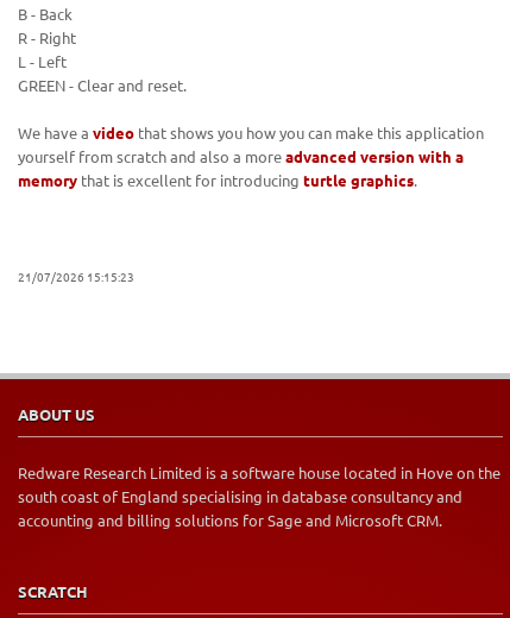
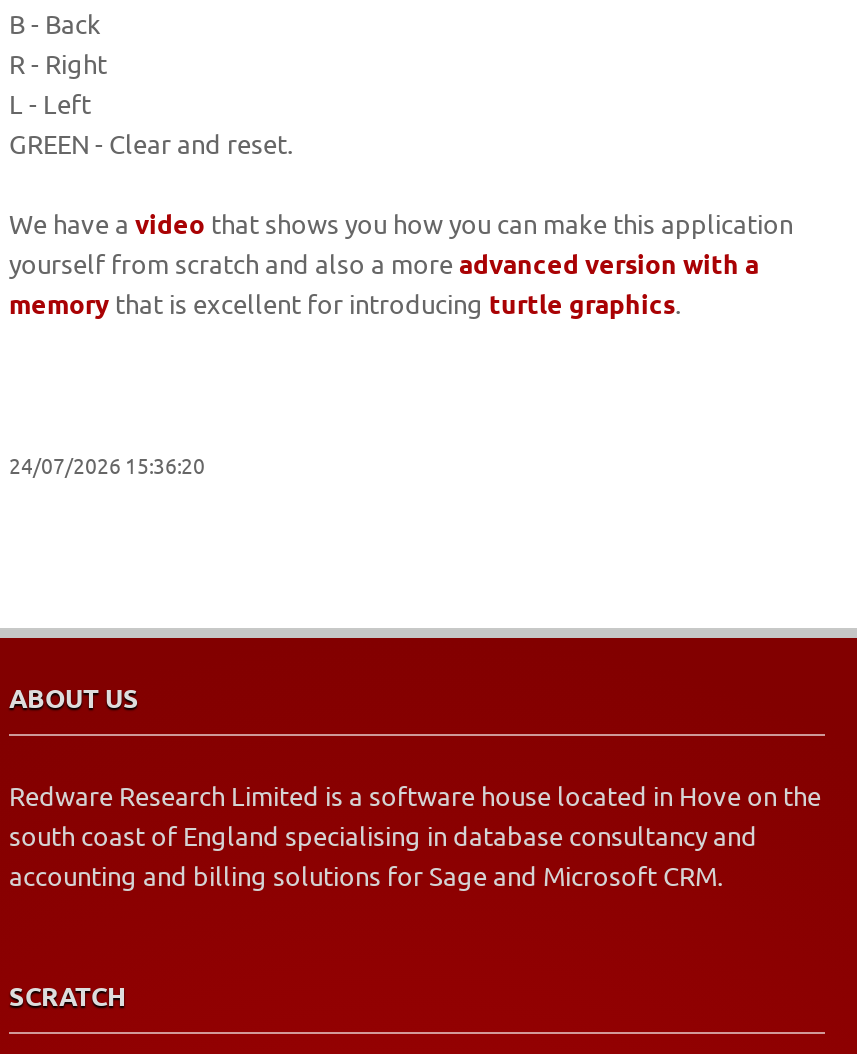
- 21/07/2026 15:15:23
+ 24/07/2026 15:36:20
